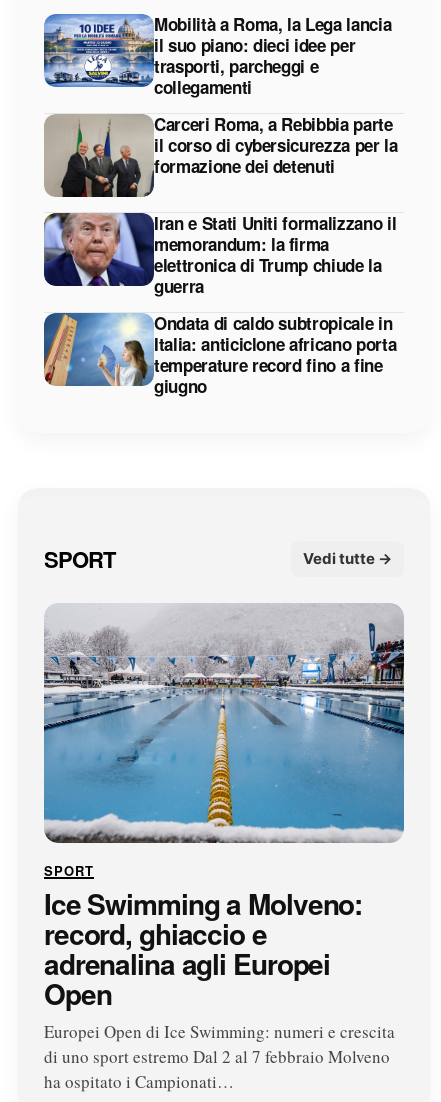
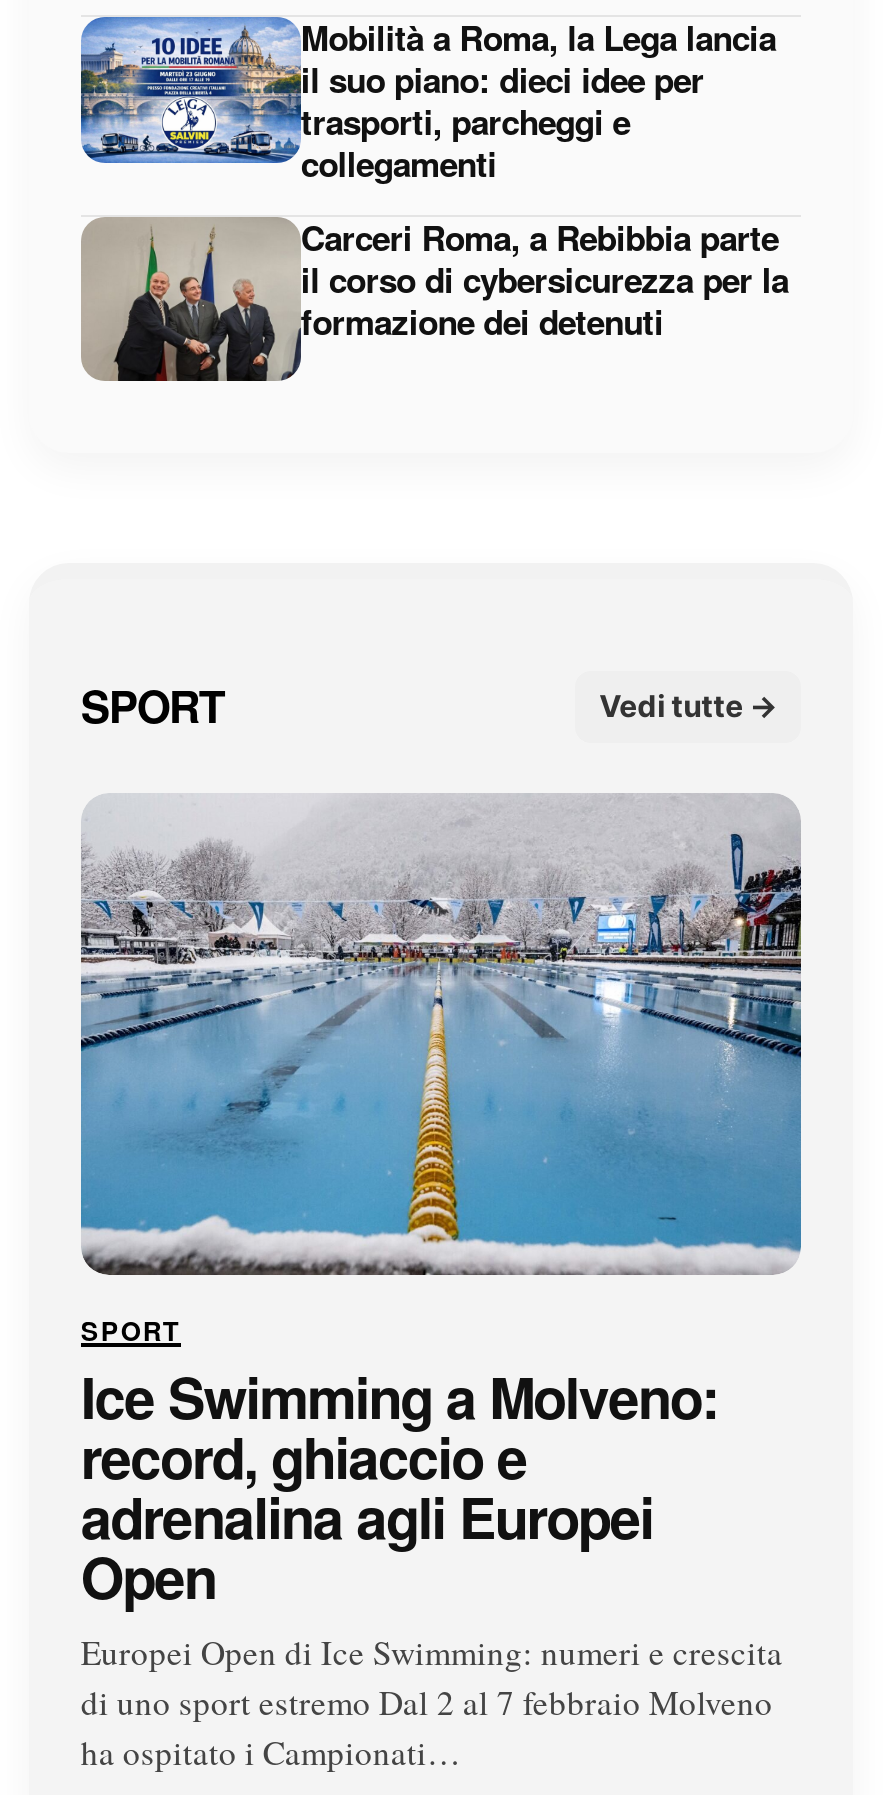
- [image]
- Iran e Stati Uniti formalizzano il
- memorandum: la firma
- elettronica di Trump chiude la
- guerra
- Ondata di caldo subtropicale in
- Italia: anticiclone africano porta
- temperature record fino a fine
- giugno

- [image]
